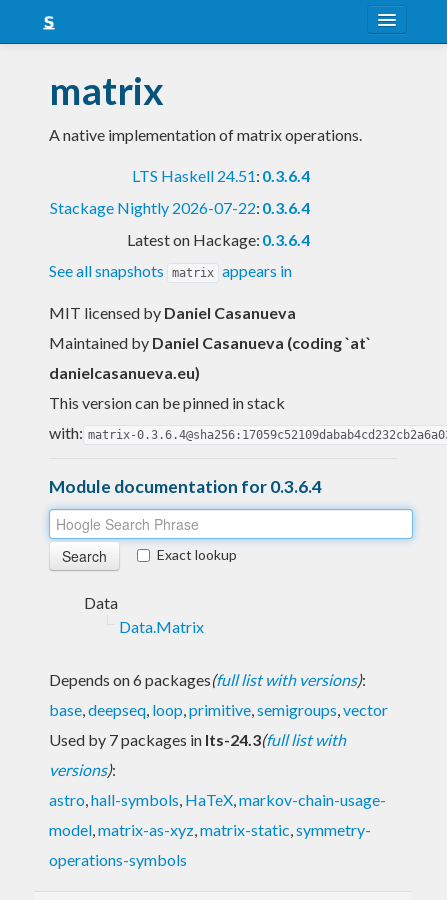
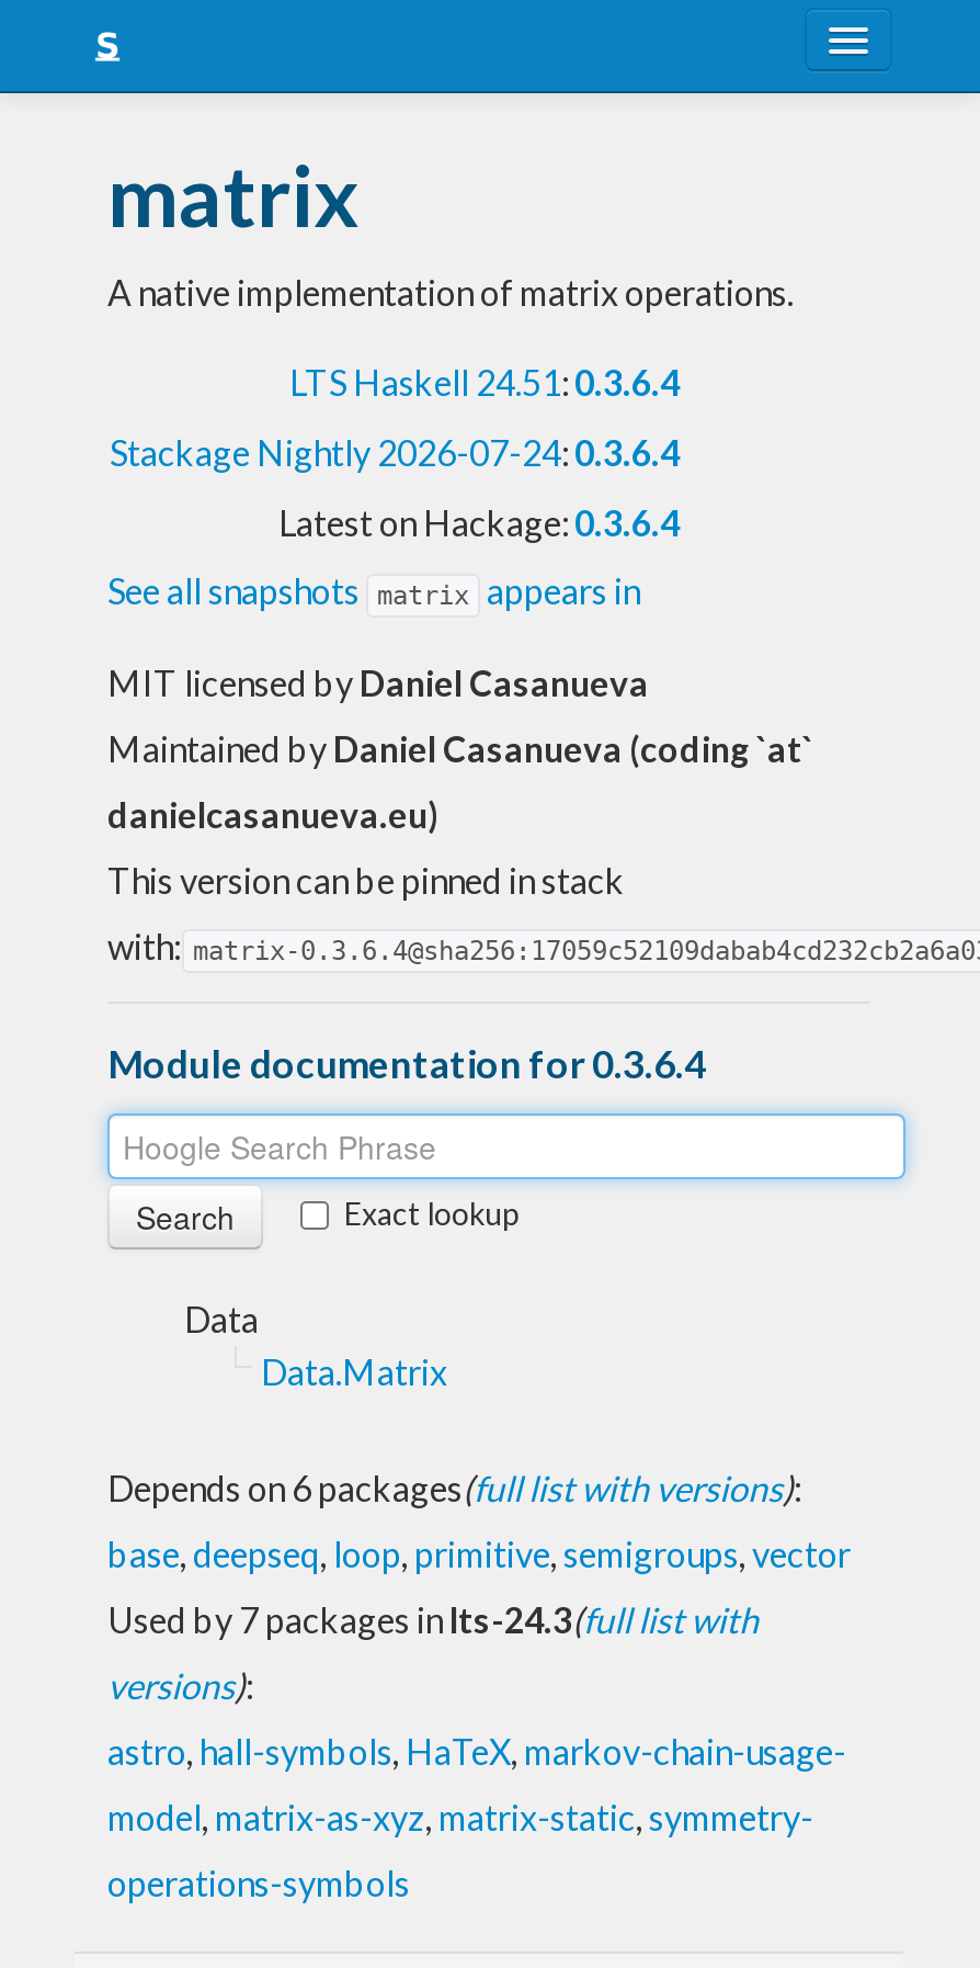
- Stackage Nightly 2026-07-22: 0.3.6.4
+ Stackage Nightly 2026-07-24: 0.3.6.4
